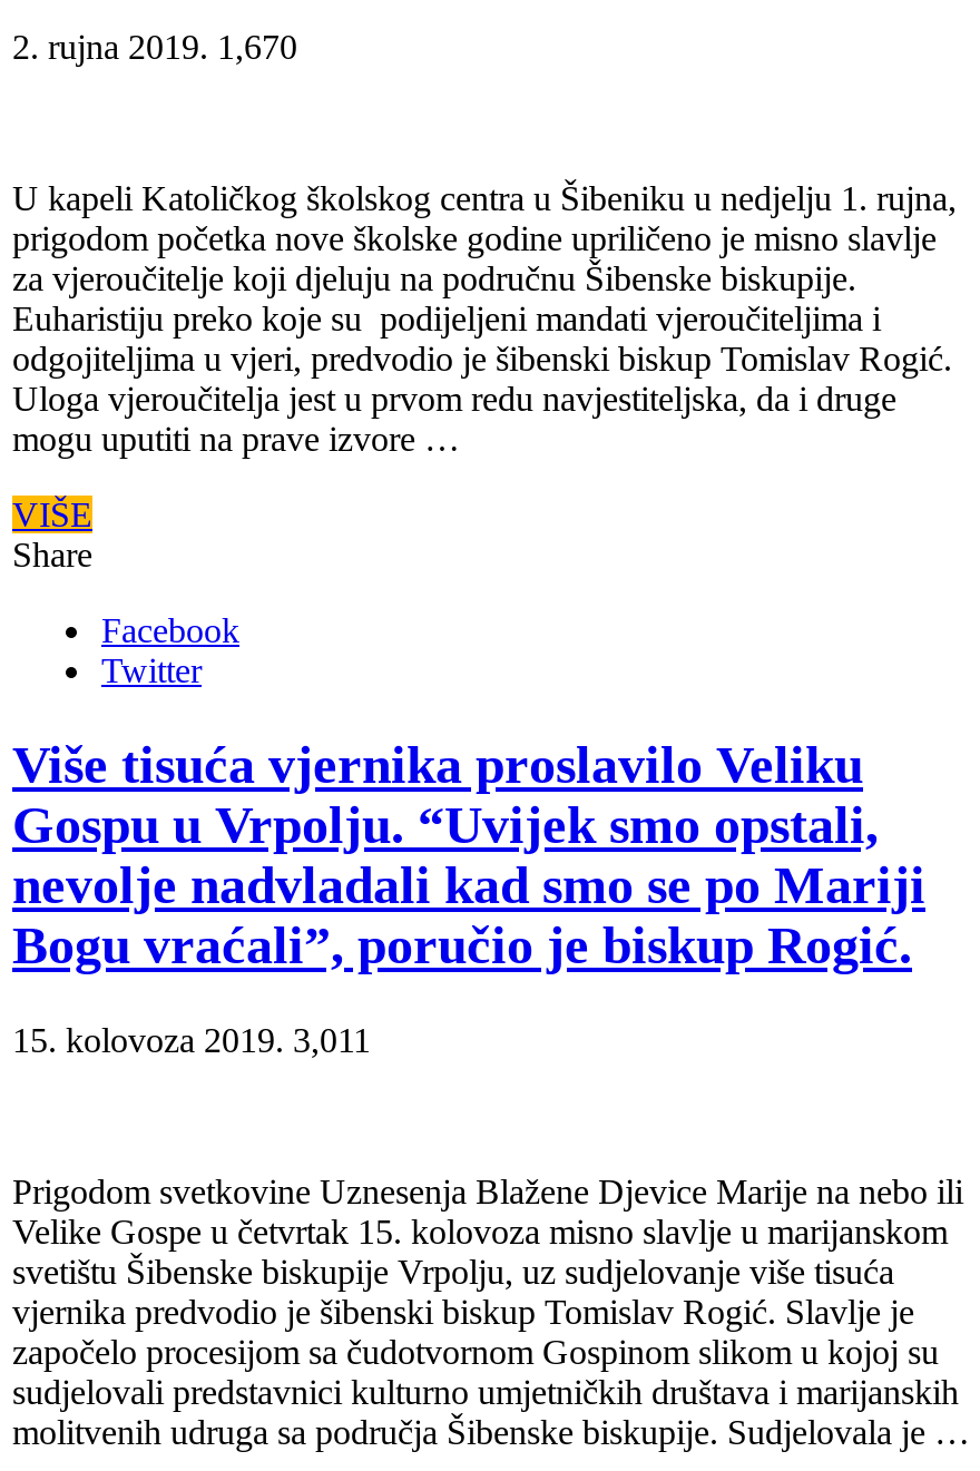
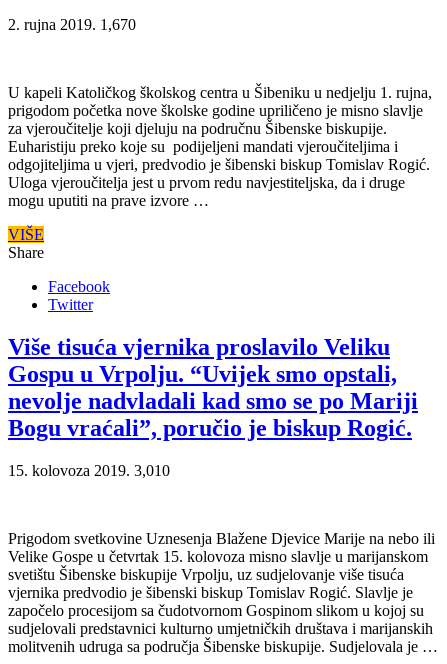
- 15. kolovoza 2019. 3,011
+ 15. kolovoza 2019. 3,010
